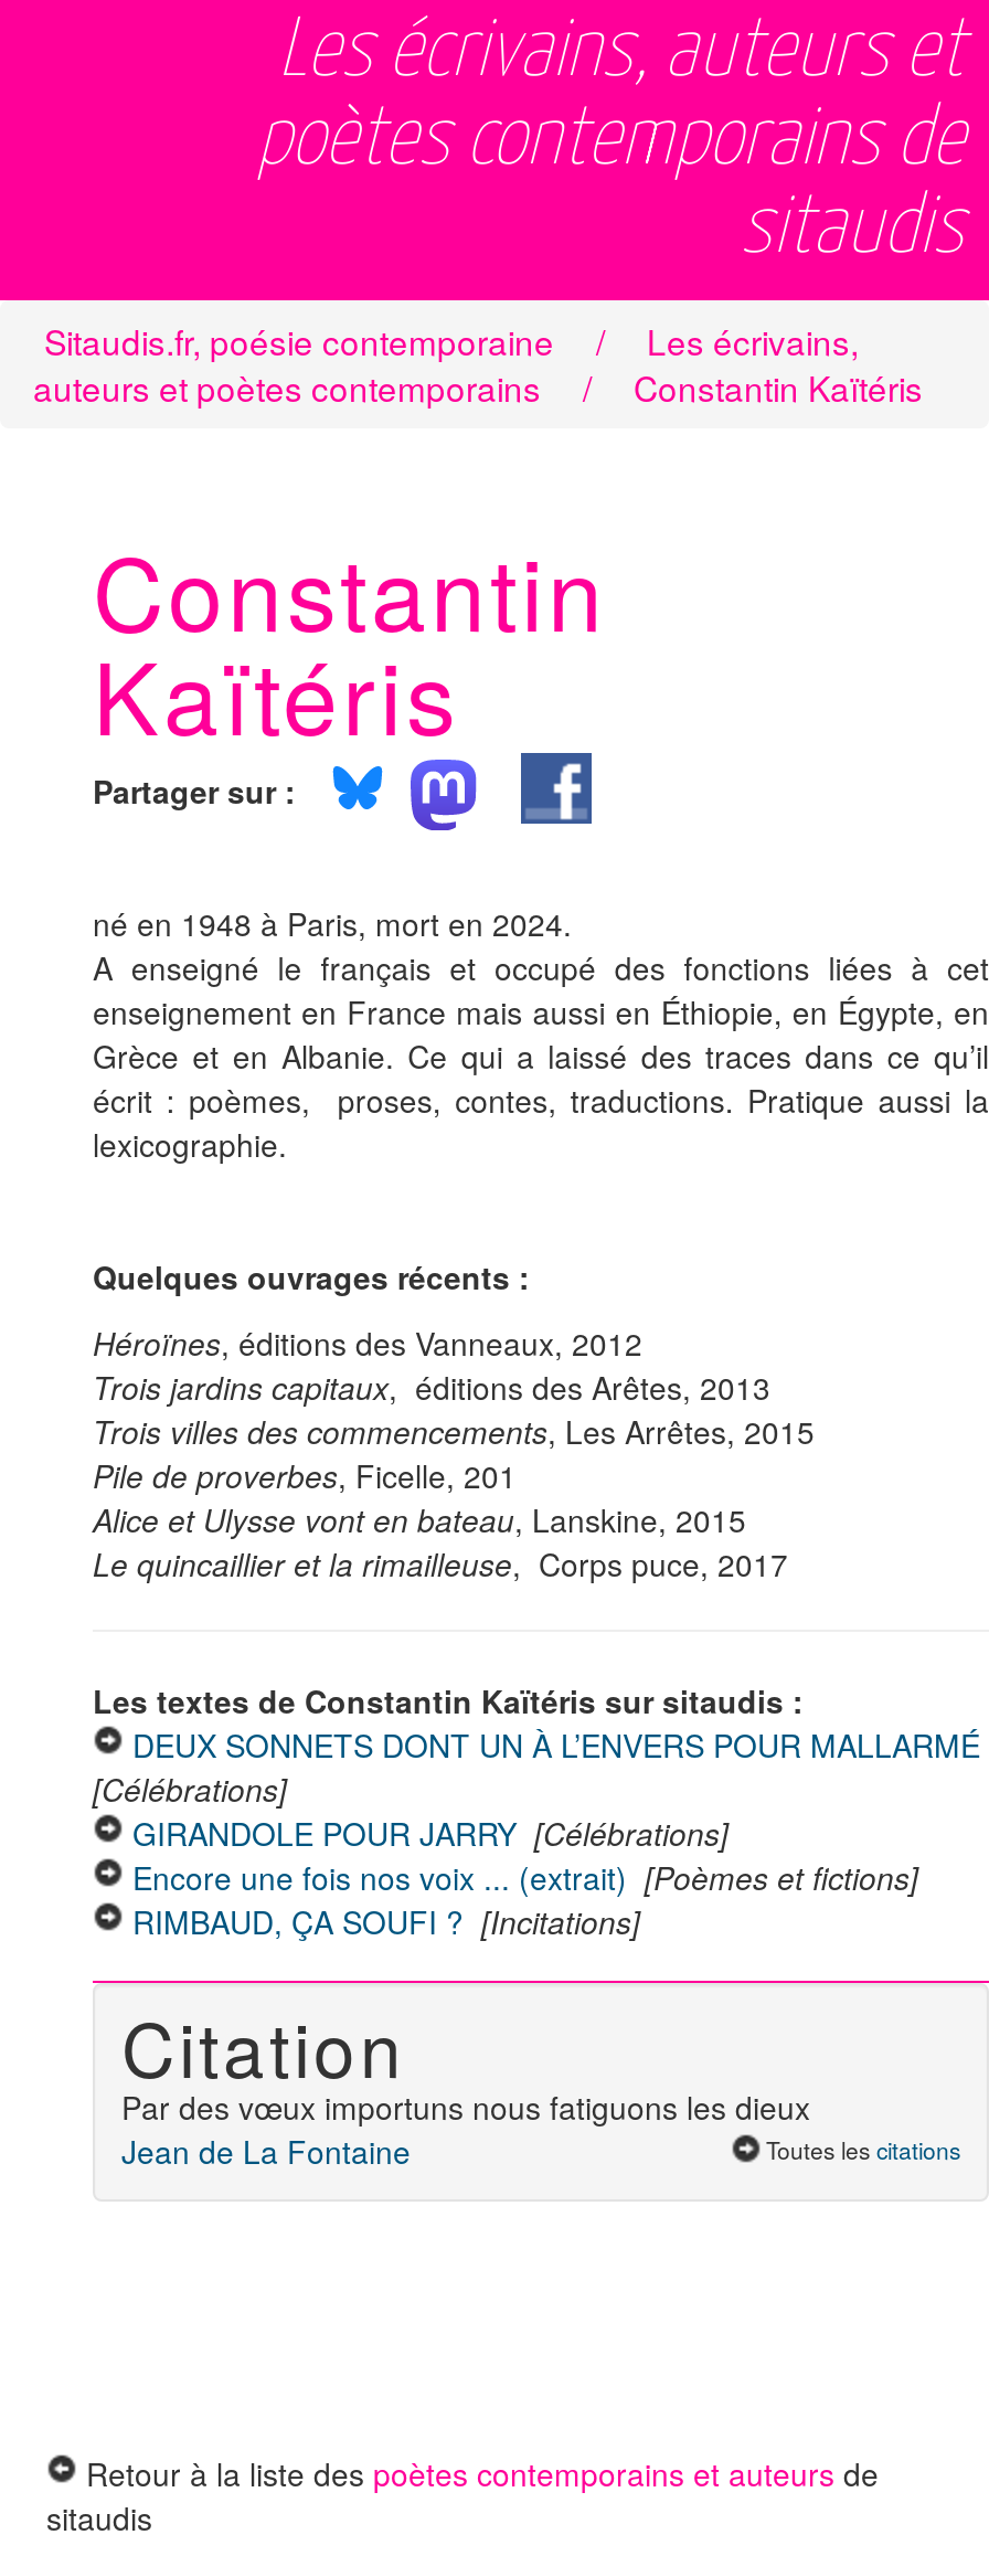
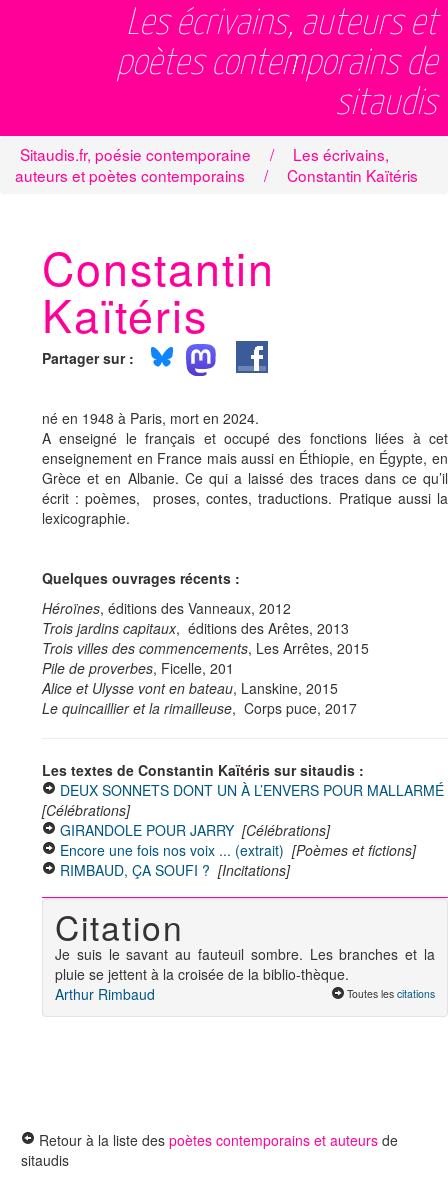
- Par des vœux importuns nous fatiguons les dieux
- Jean de La Fontaine
+ Je suis le savant au fauteuil sombre. Les branches et la
+ pluie se jettent à la croisée de la biblio-thèque.
+ Arthur Rimbaud
